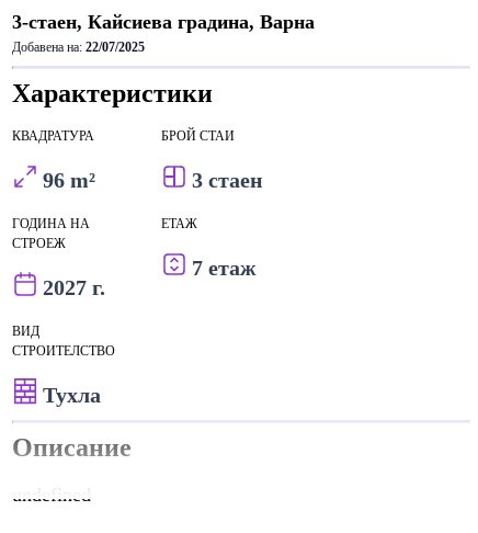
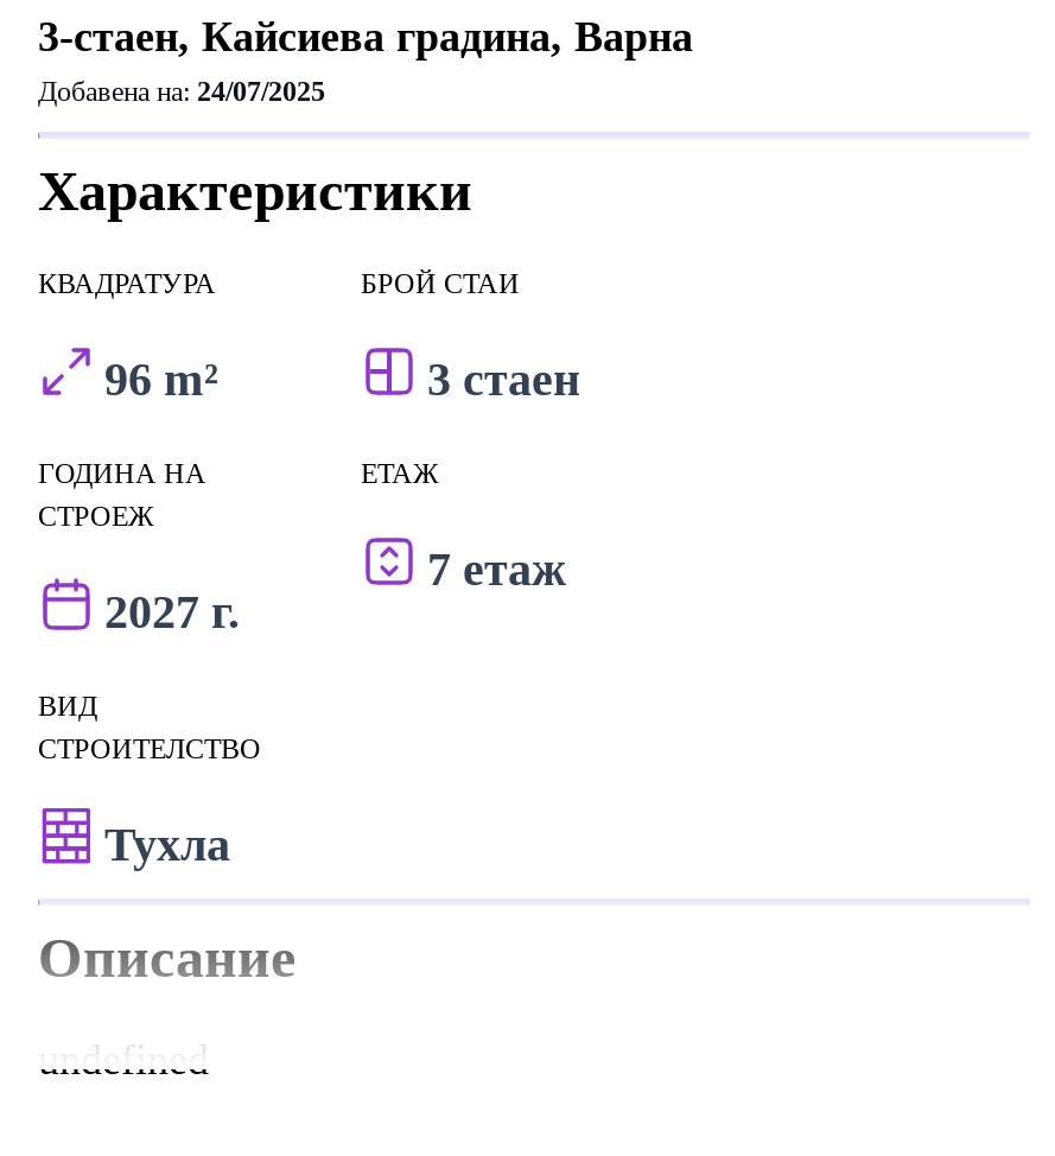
- Добавена на: 22/07/2025
+ Добавена на: 24/07/2025
